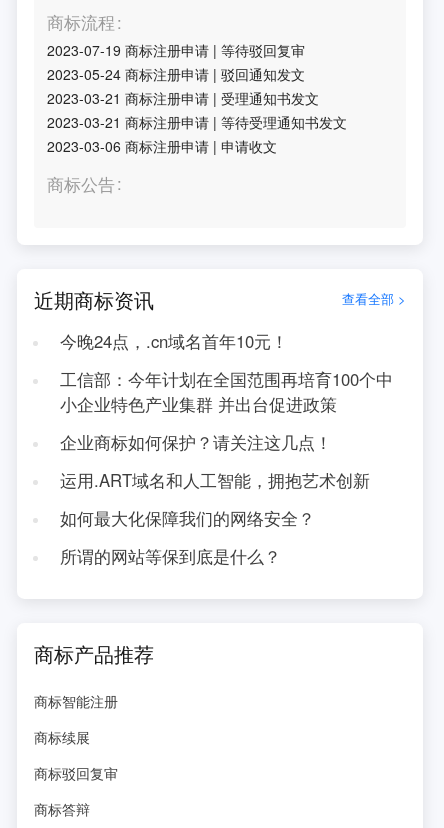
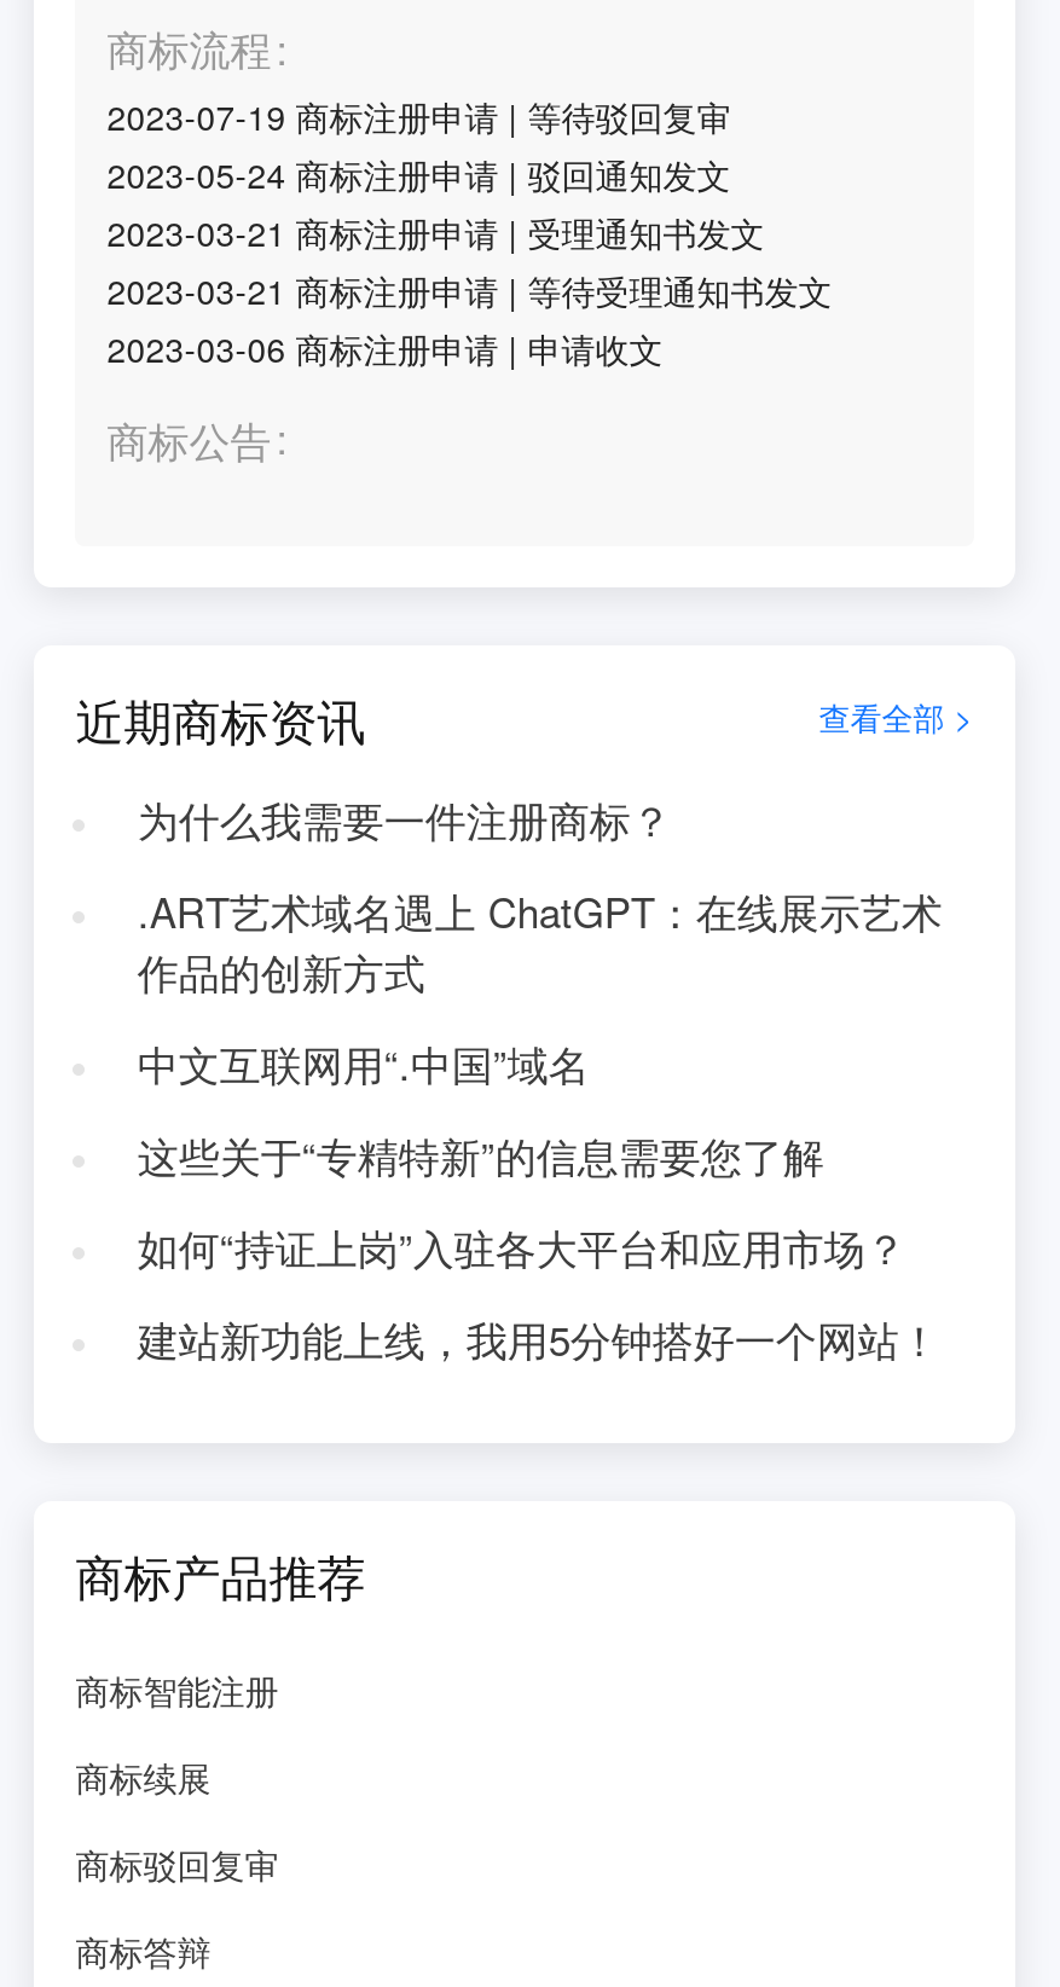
- 今晚24点，.cn域名首年10元！
+ 为什么我需要一件注册商标？

- 工信部：今年计划在全国范围再培育100个中
- 小企业特色产业集群 并出台促进政策
+ .ART艺术域名遇上 ChatGPT：在线展示艺术
+ 作品的创新方式

- 企业商标如何保护？请关注这几点！
+ 中文互联网用“.中国”域名

- 运用.ART域名和人工智能，拥抱艺术创新
+ 这些关于“专精特新”的信息需要您了解

- 如何最大化保障我们的网络安全？
+ 如何“持证上岗”入驻各大平台和应用市场？

- 所谓的网站等保到底是什么？
+ 建站新功能上线，我用5分钟搭好一个网站！
